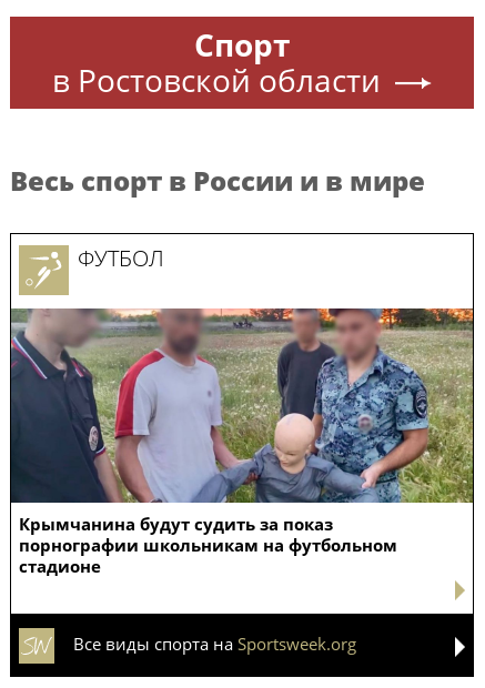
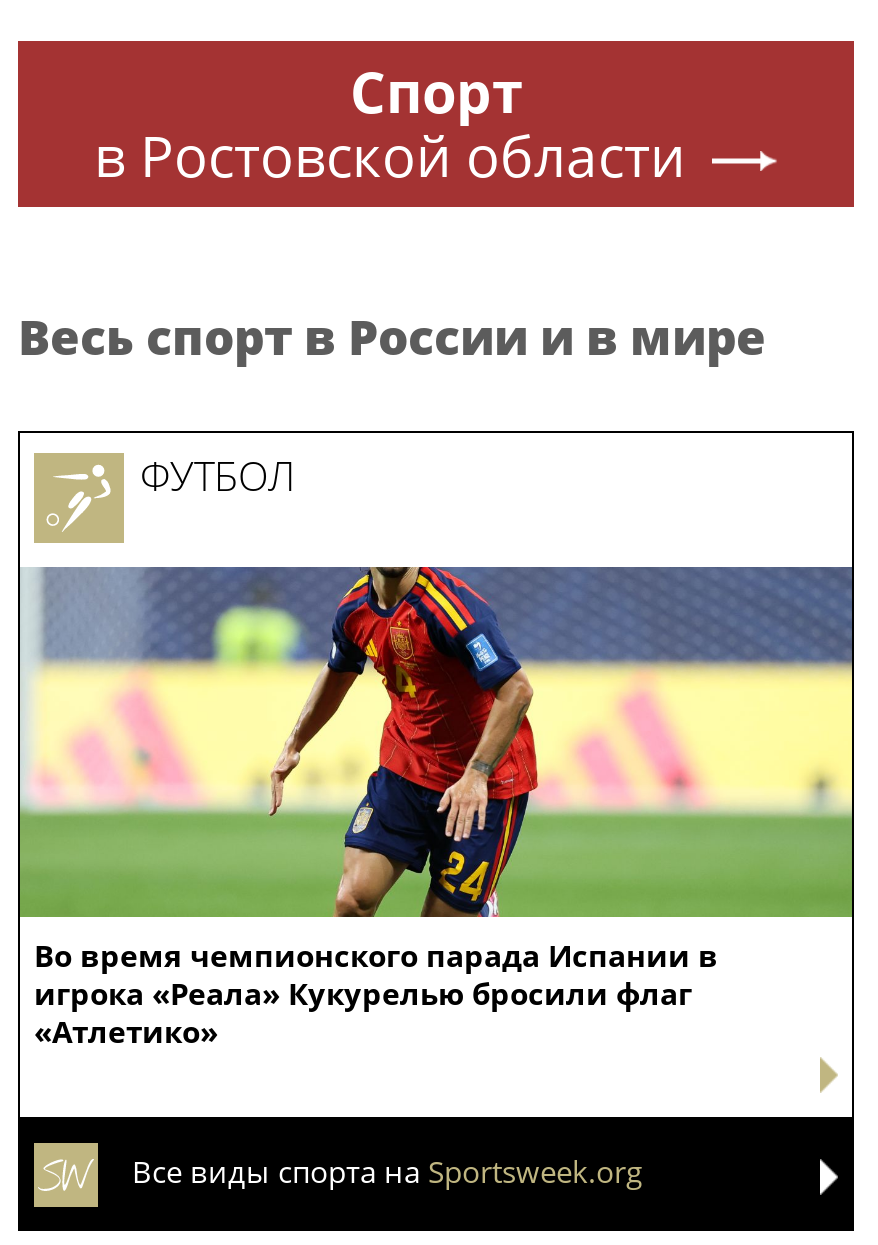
- [image]
- Крымчанина будут судить за показ
- порнографии школьникам на футбольном
- стадионе
+ [image]
+ Во время чемпионского парада Испании в
+ игрока «Реала» Кукурелью бросили флаг
+ «Атлетико»
